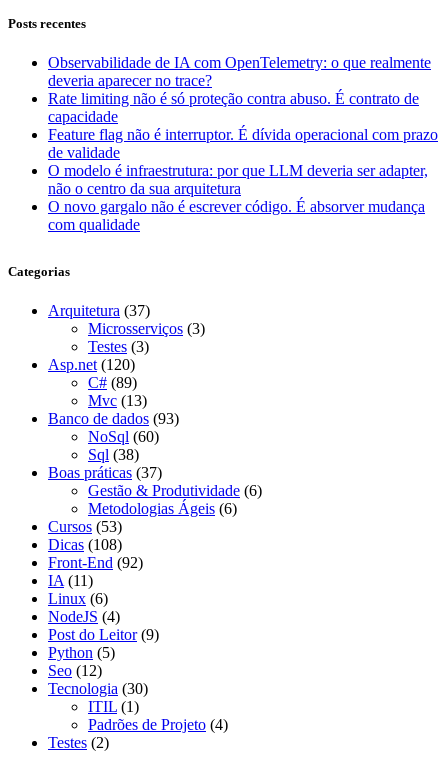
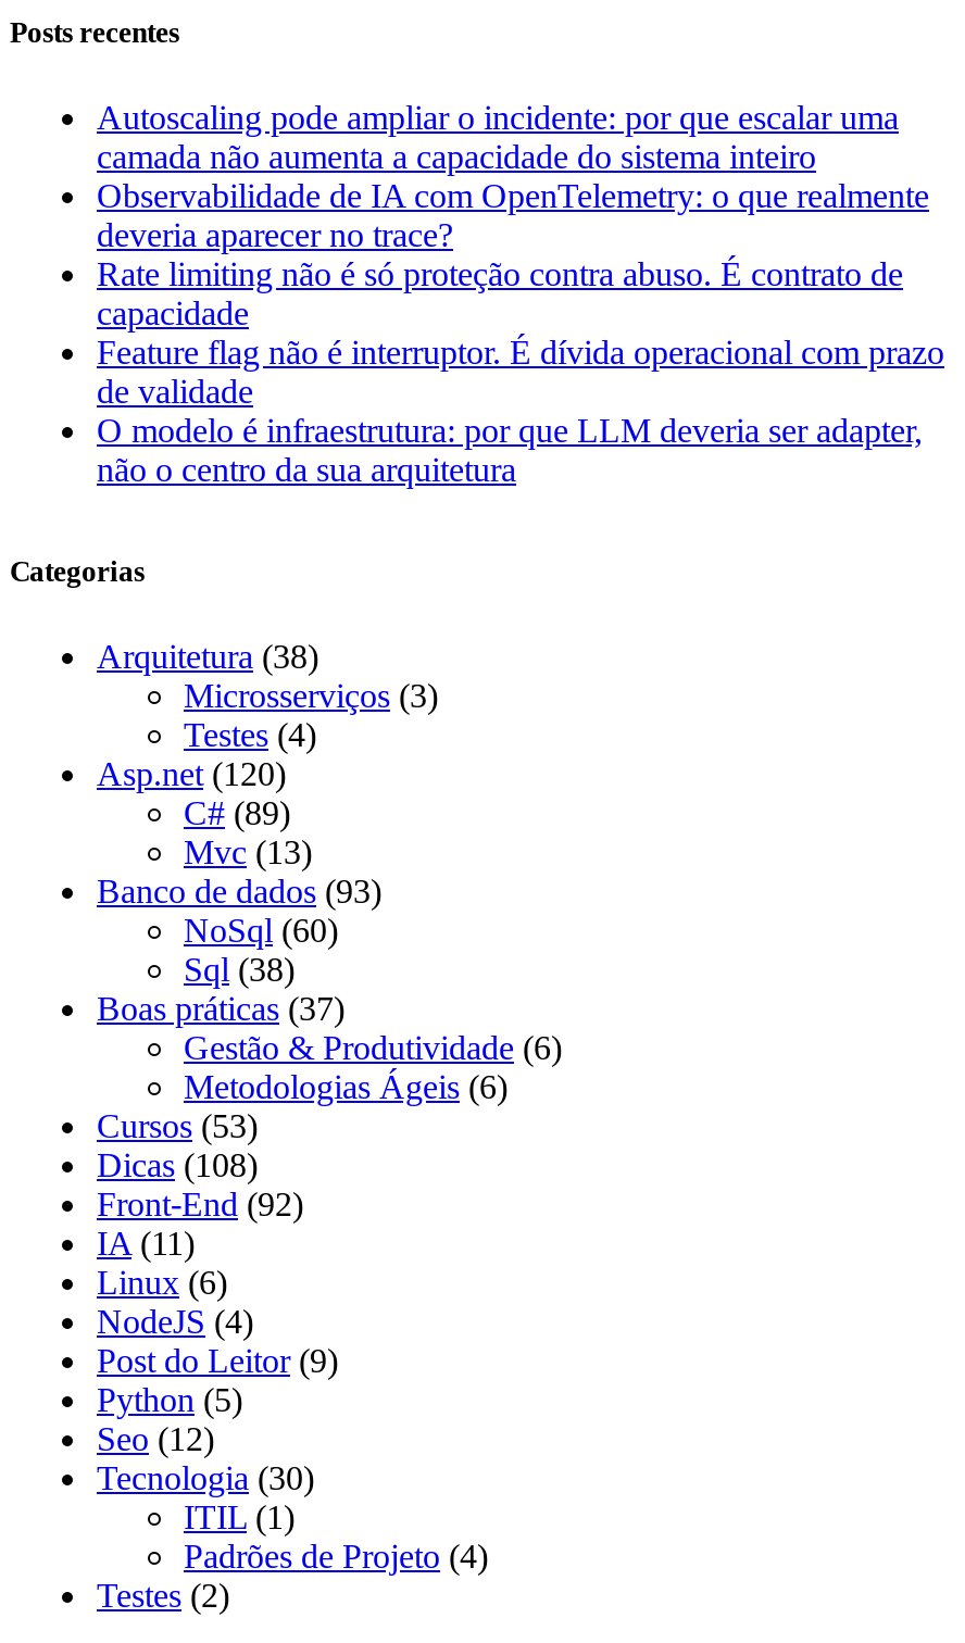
+ Autoscaling pode ampliar o incidente: por que escalar uma
+ camada não aumenta a capacidade do sistema inteiro

moved down: Observabilidade de IA com OpenTelemetry: o que realmente | deveria aparecer no trace? | Rate limiting não é só proteção contra abuso. É contrato de | capacidade | Feature flag não é interruptor. É dívida operacional com prazo | de validade | O modelo é infraestrutura: por que LLM deveria ser adapter, | não o centro da sua arquitetura

- O novo gargalo não é escrever código. É absorver mudança
- com qualidade

- Arquitetura (37)
+ Arquitetura (38)

- Testes (3)
+ Testes (4)
